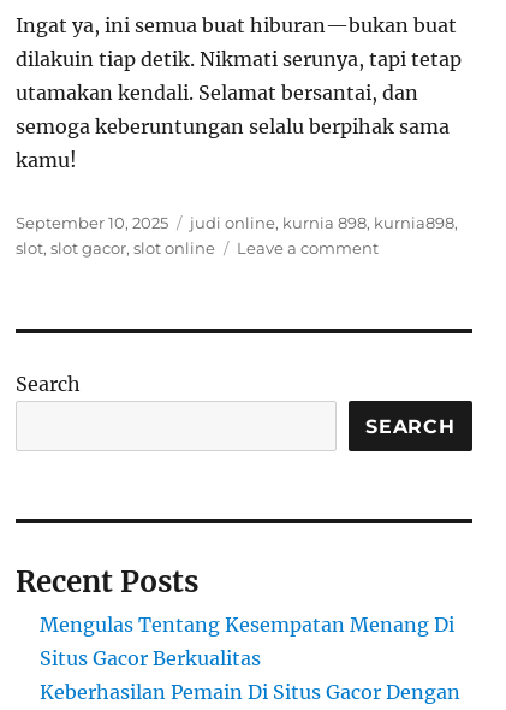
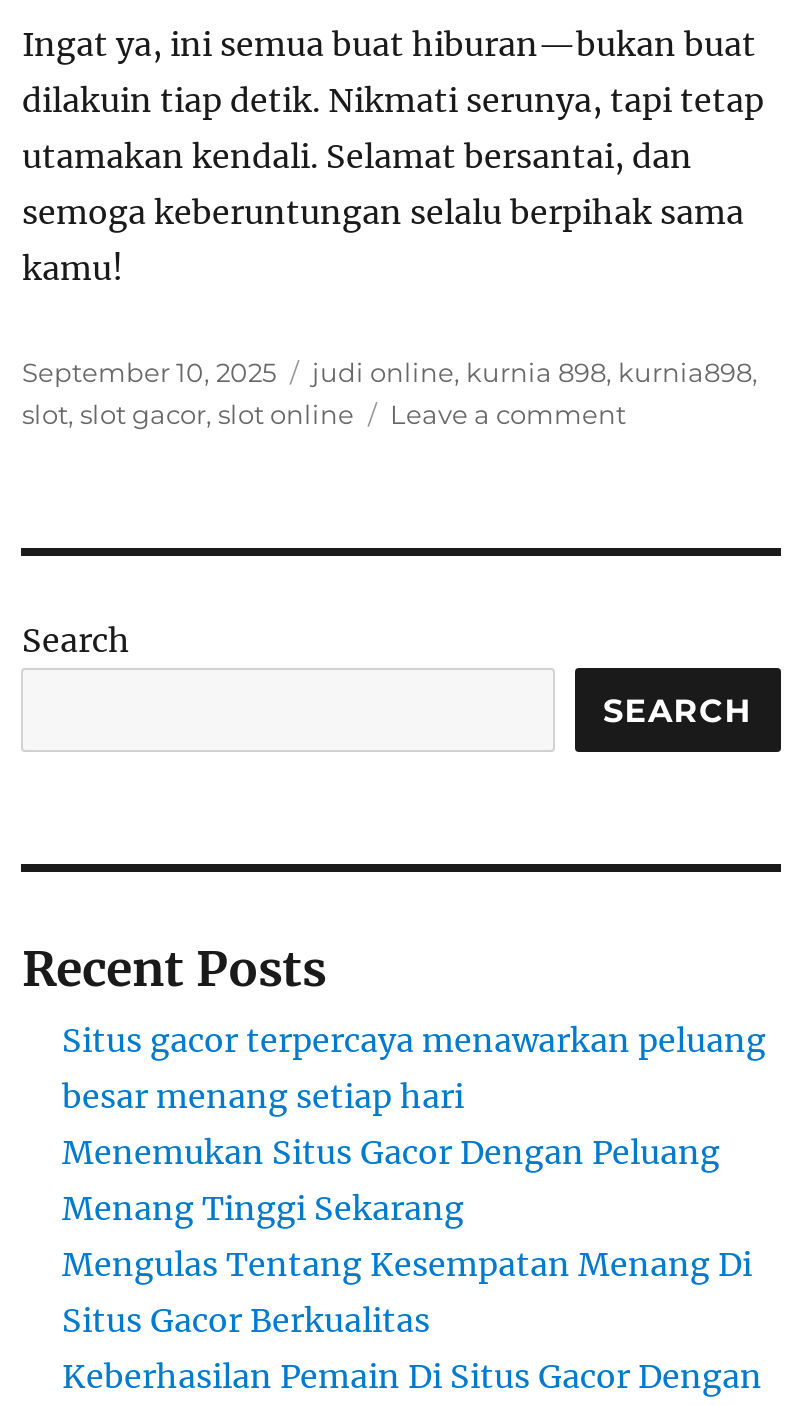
+ Situs gacor terpercaya menawarkan peluang
+ besar menang setiap hari
+ Menemukan Situs Gacor Dengan Peluang
+ Menang Tinggi Sekarang
